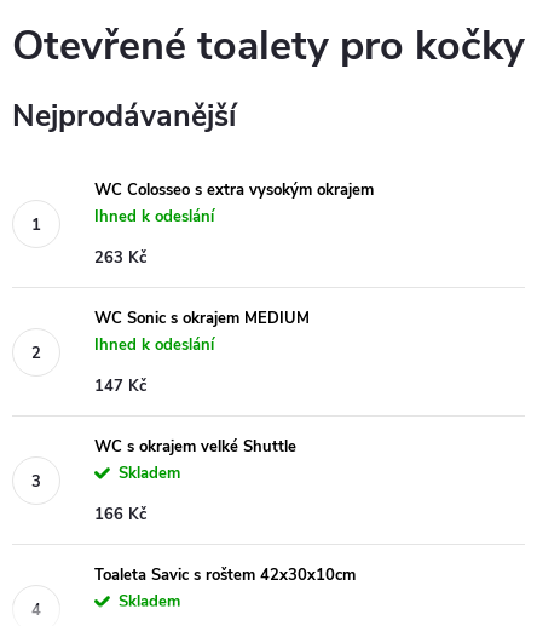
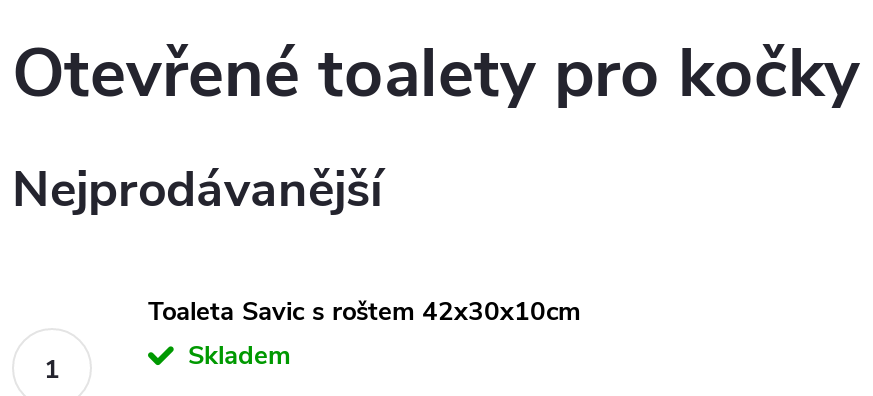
- WC Colosseo s extra vysokým okrajem
- Ihned k odeslání
- 263 Kč
- WC Sonic s okrajem MEDIUM
- Ihned k odeslání
- 147 Kč
- WC s okrajem velké Shuttle
- Skladem
- 166 Kč
